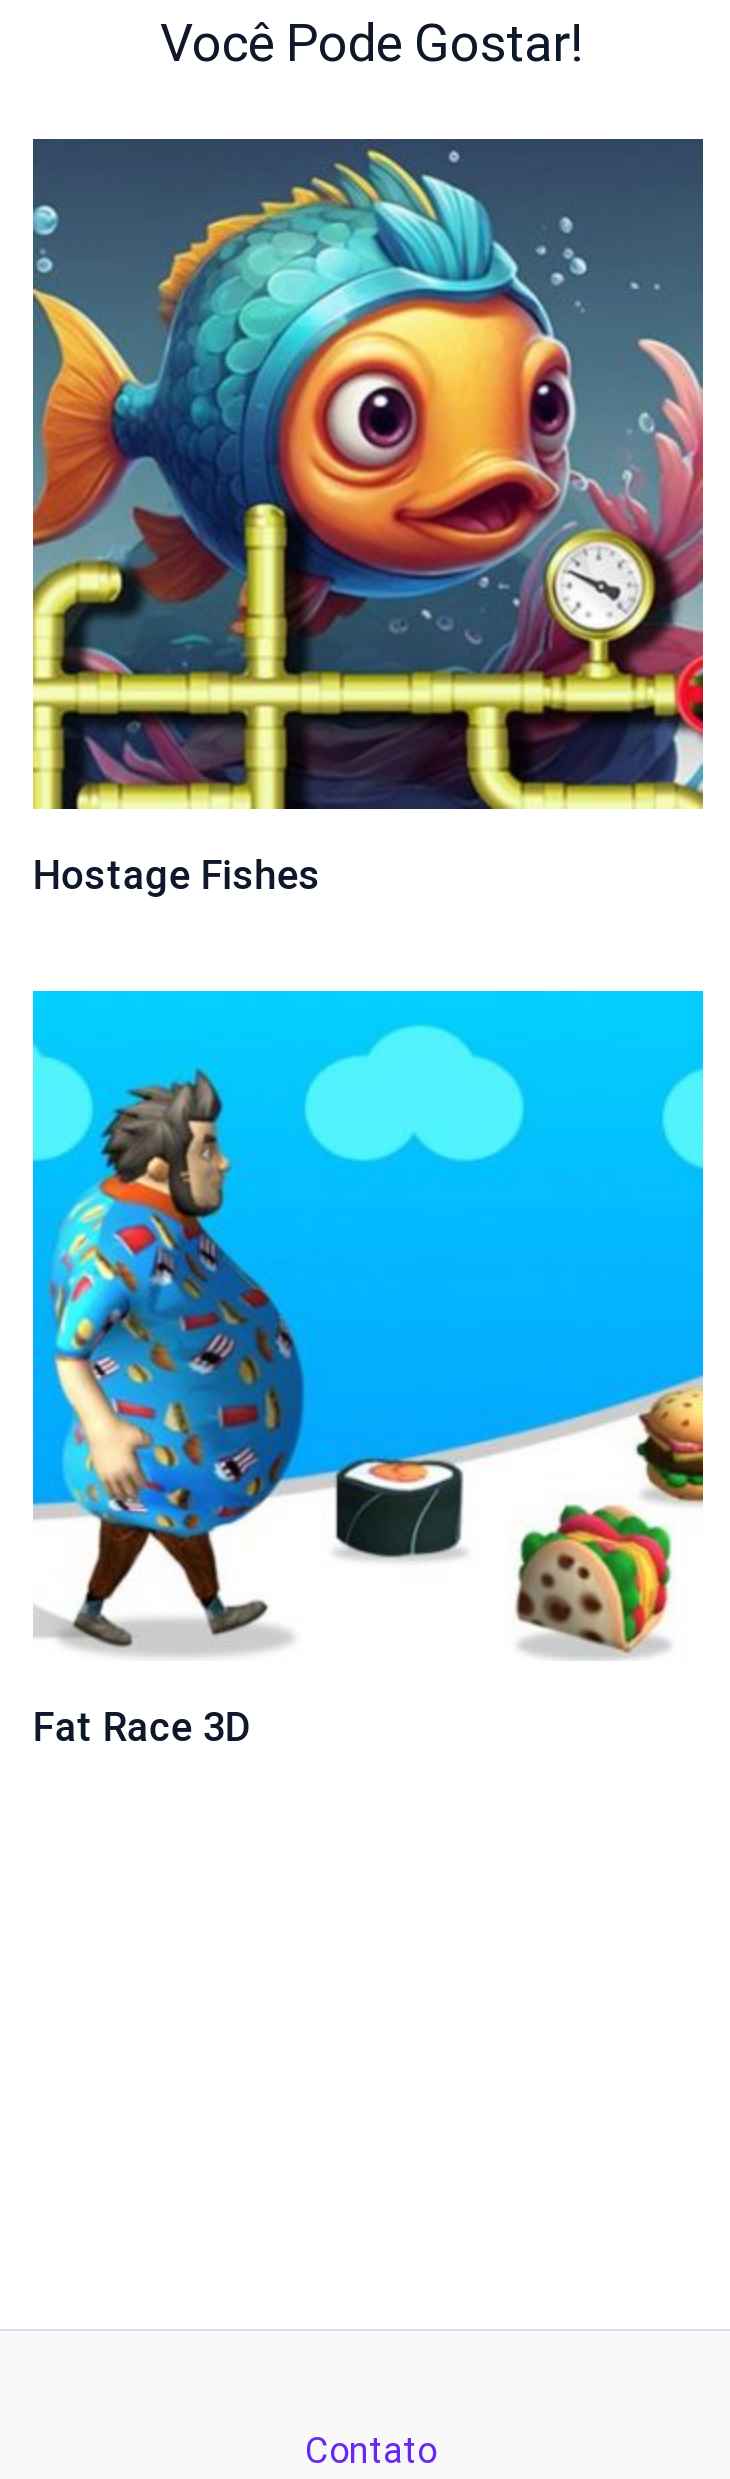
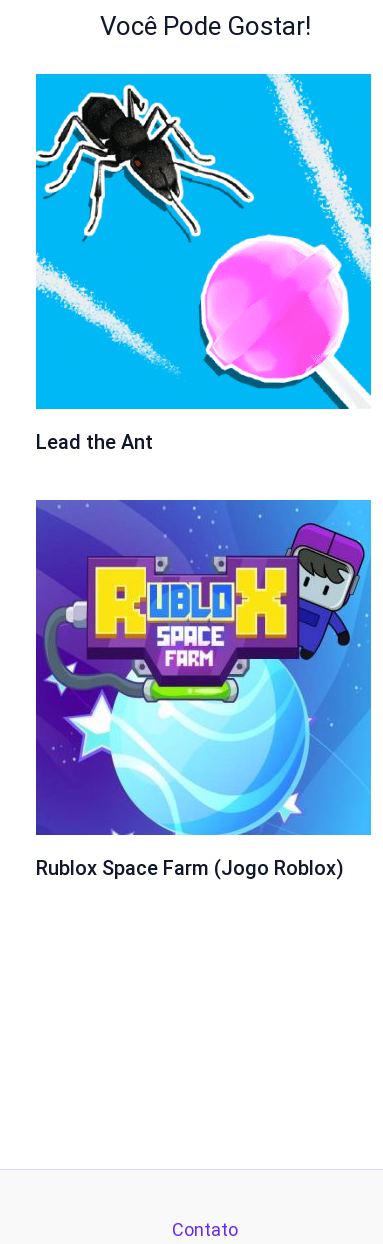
- [image]
- Hostage Fishes
+ [image]
+ Lead the Ant

- [image]
- Fat Race 3D
+ [image]
+ Rublox Space Farm (Jogo Roblox)
